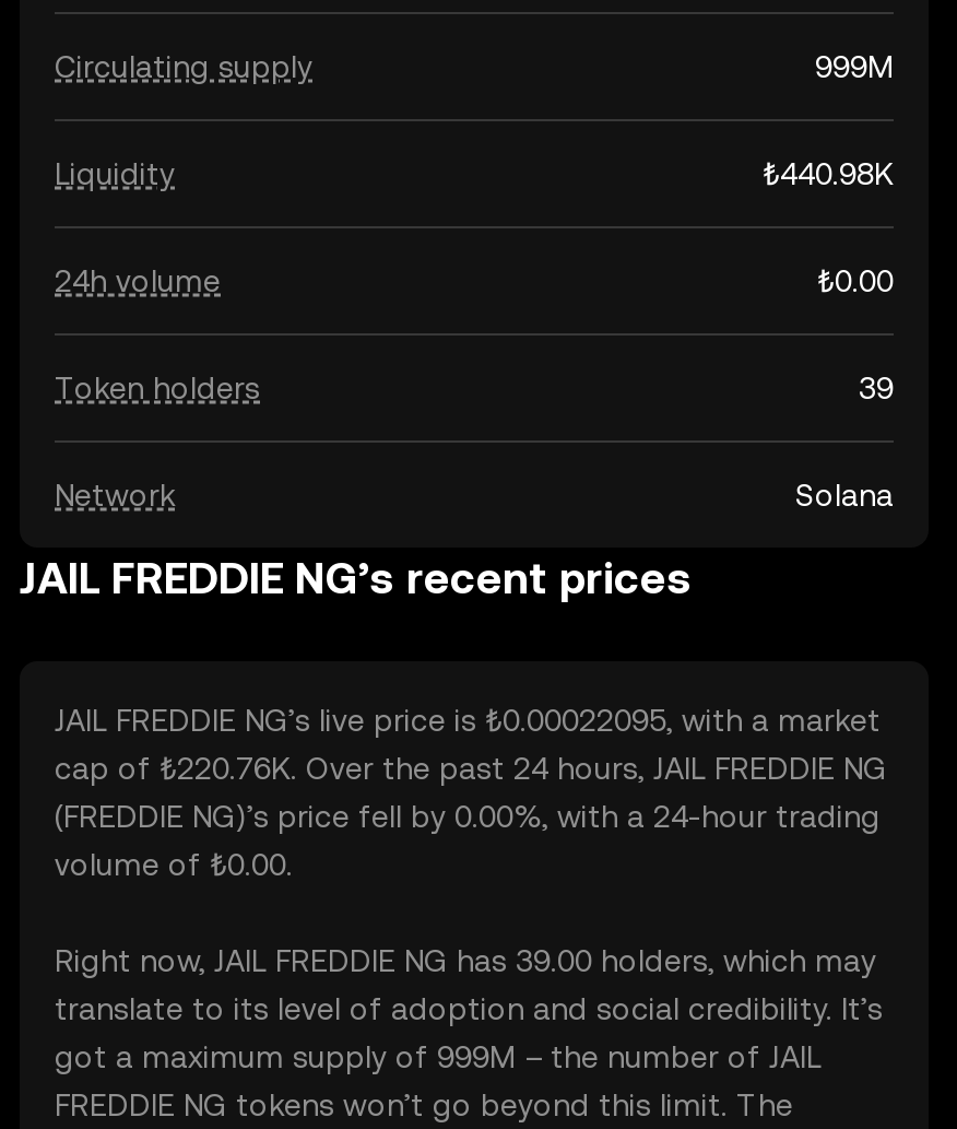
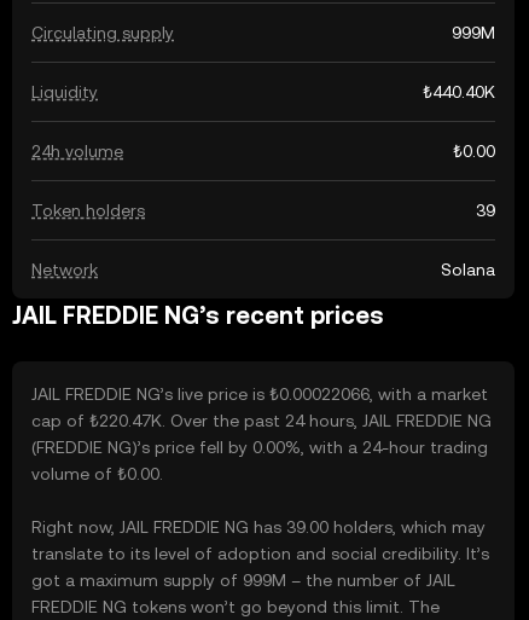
- ₺440.98K
+ ₺440.40K

- JAIL FREDDIE NG’s live price is ₺0.00022095, with a market
+ JAIL FREDDIE NG’s live price is ₺0.00022066, with a market

- cap of ₺220.76K. Over the past 24 hours, JAIL FREDDIE NG
+ cap of ₺220.47K. Over the past 24 hours, JAIL FREDDIE NG
